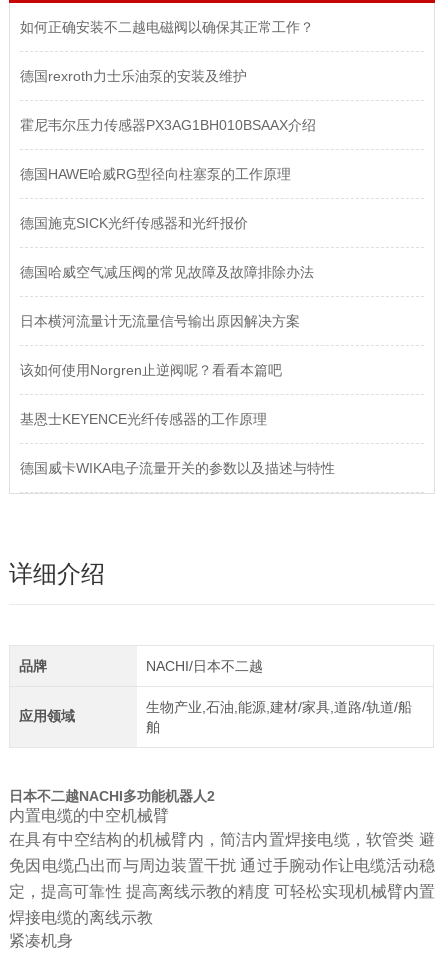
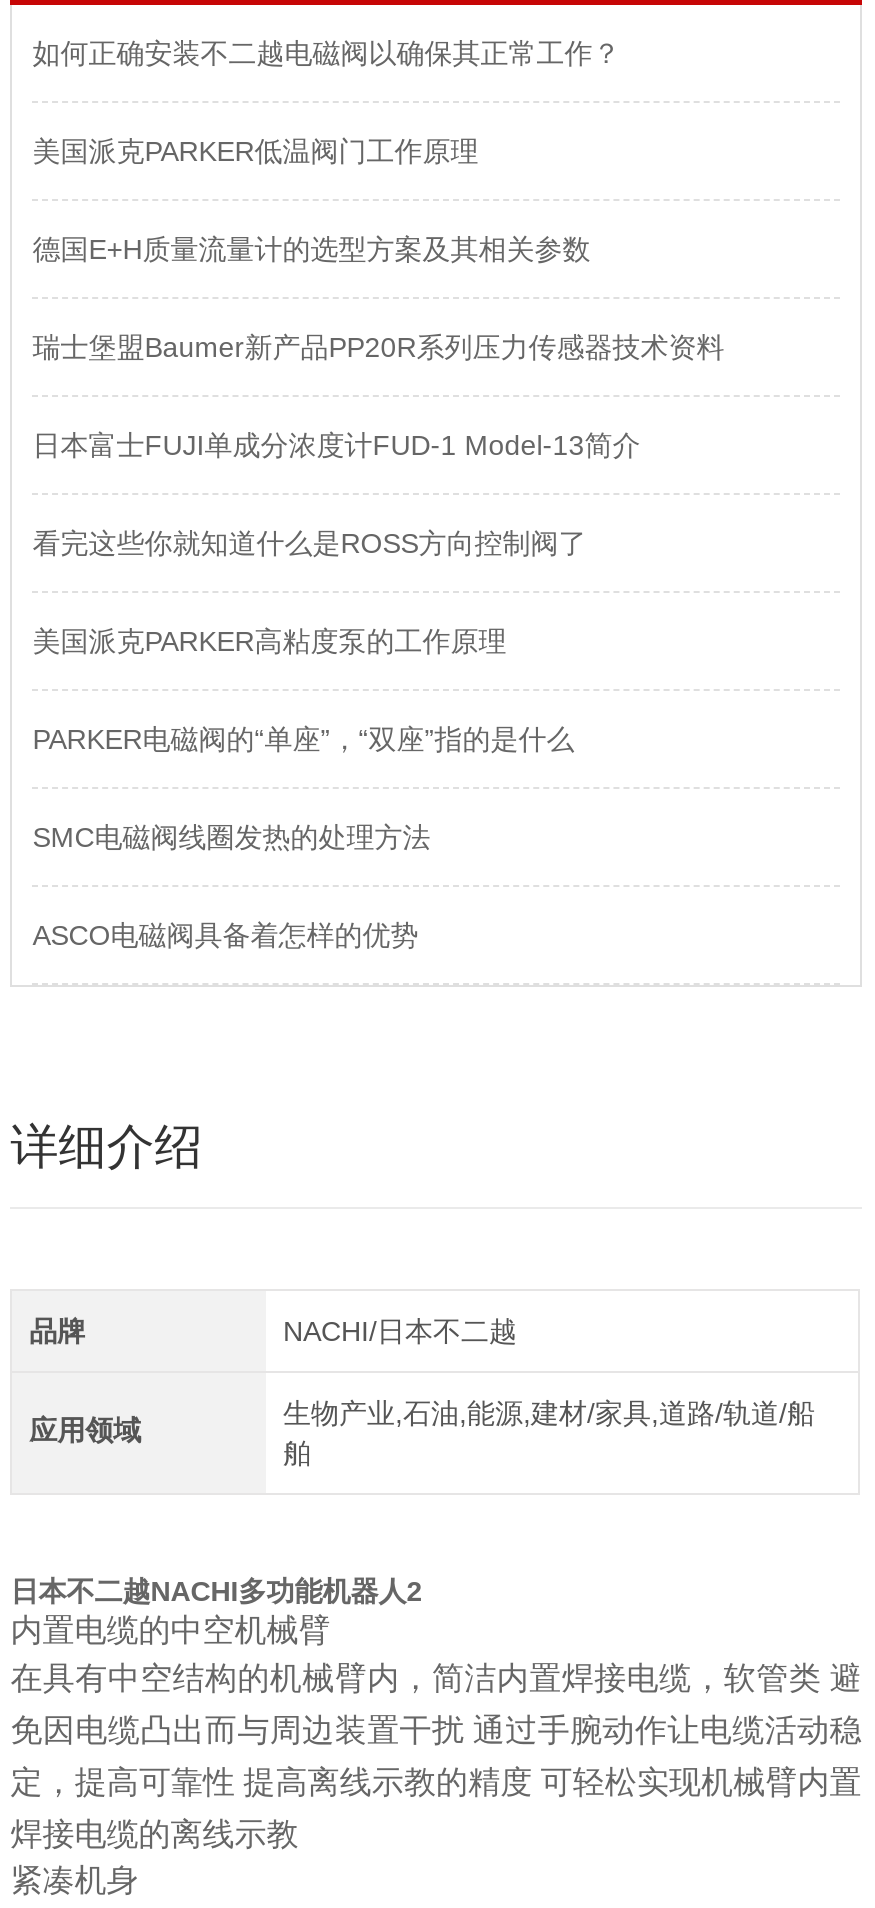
- 德国rexroth力士乐油泵的安装及维护
+ 美国派克PARKER低温阀门工作原理

- 霍尼韦尔压力传感器PX3AG1BH010BSAAX介绍
+ 德国E+H质量流量计的选型方案及其相关参数

- 德国HAWE哈威RG型径向柱塞泵的工作原理
+ 瑞士堡盟Baumer新产品PP20R系列压力传感器技术资料

- 德国施克SICK光纤传感器和光纤报价
+ 日本富士FUJI单成分浓度计FUD-1 Model-13简介

- 德国哈威空气减压阀的常见故障及故障排除办法
+ 看完这些你就知道什么是ROSS方向控制阀了

- 日本横河流量计无流量信号输出原因解决方案
+ 美国派克PARKER高粘度泵的工作原理

- 该如何使用Norgren止逆阀呢？看看本篇吧
+ PARKER电磁阀的“单座”，“双座”指的是什么

- 基恩士KEYENCE光纤传感器的工作原理
+ SMC电磁阀线圈发热的处理方法

- 德国威卡WIKA电子流量开关的参数以及描述与特性
+ ASCO电磁阀具备着怎样的优势
